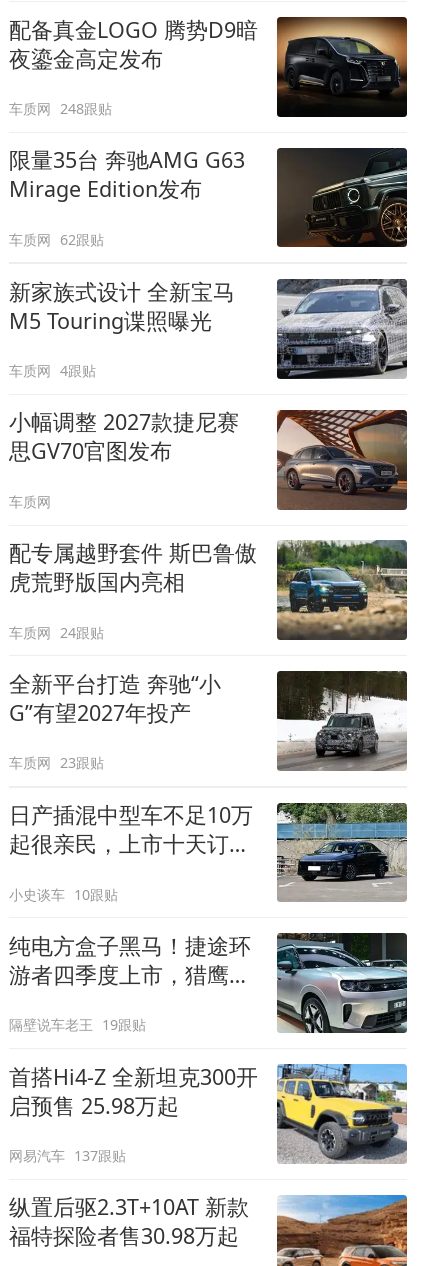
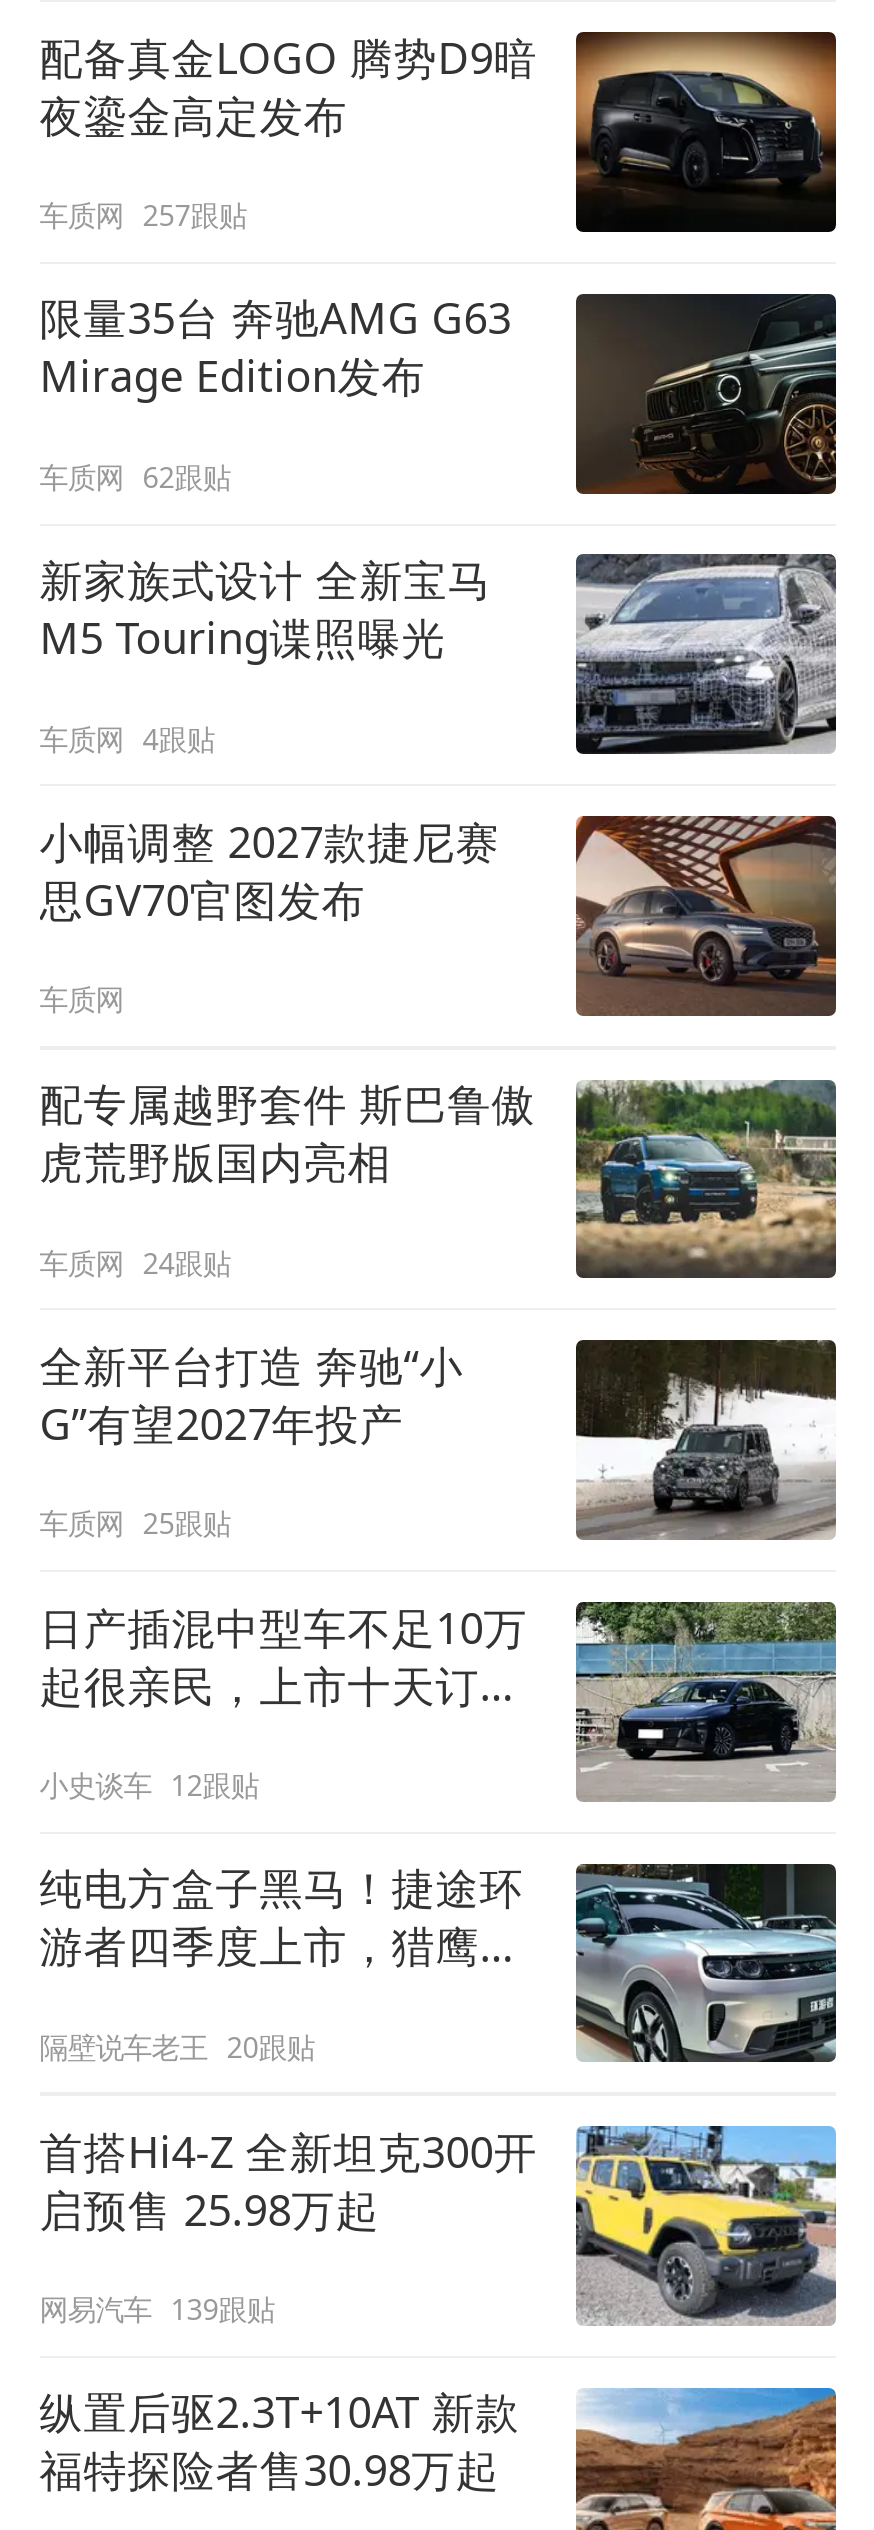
- 车质网 248跟贴
+ 车质网 257跟贴

- 车质网 23跟贴
+ 车质网 25跟贴

- 小史谈车 10跟贴
+ 小史谈车 12跟贴

- 隔壁说车老王 19跟贴
+ 隔壁说车老王 20跟贴

- 网易汽车 137跟贴
+ 网易汽车 139跟贴
